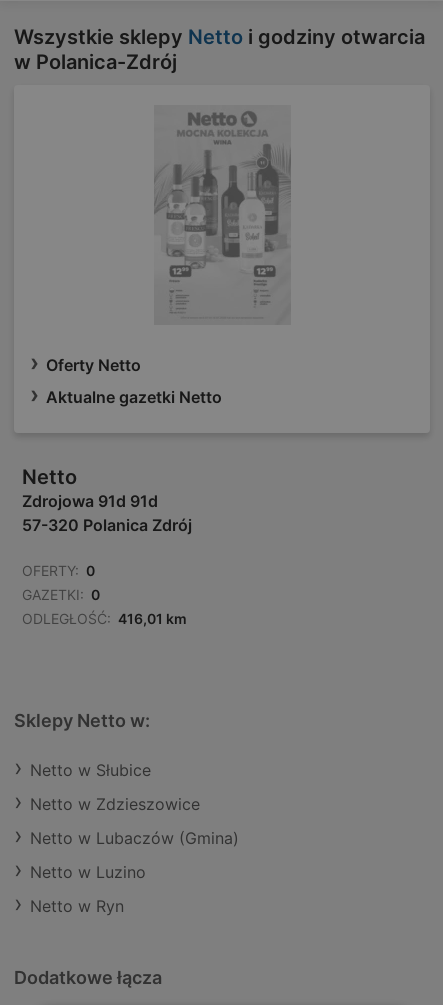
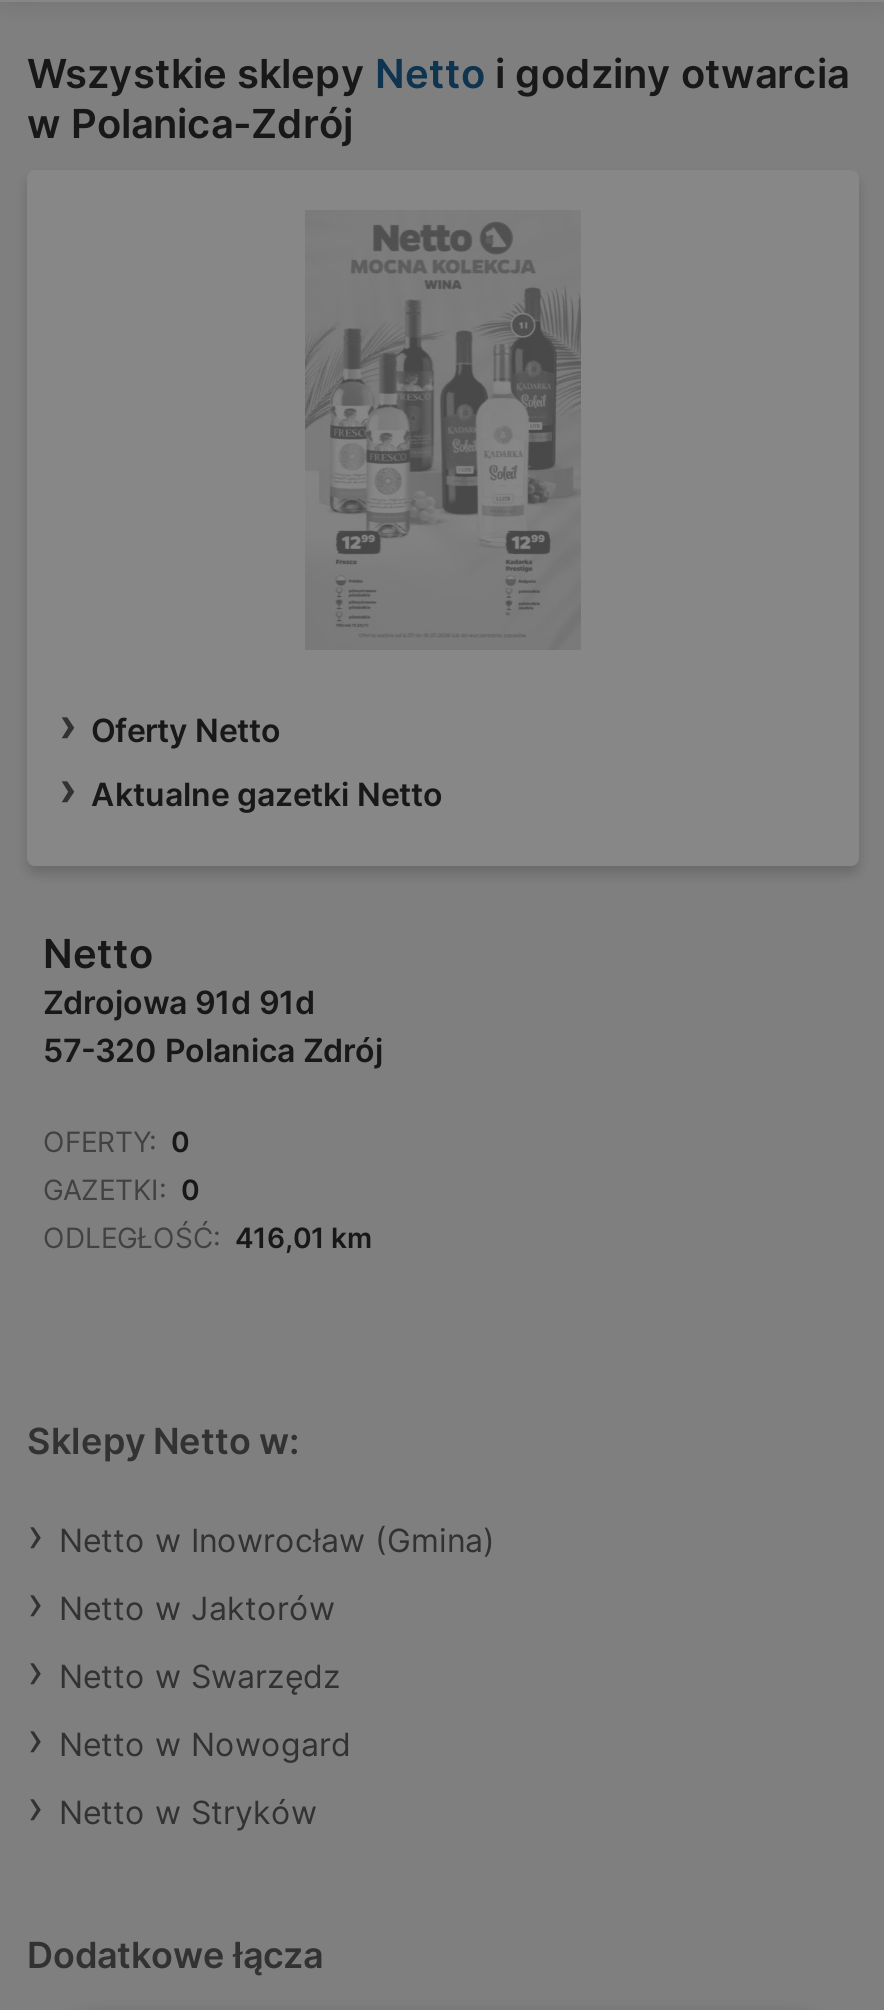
- Netto w Słubice
+ Netto w Inowrocław (Gmina)

- Netto w Zdzieszowice
+ Netto w Jaktorów

- Netto w Lubaczów (Gmina)
+ Netto w Swarzędz

- Netto w Luzino
+ Netto w Nowogard

- Netto w Ryn
+ Netto w Stryków
